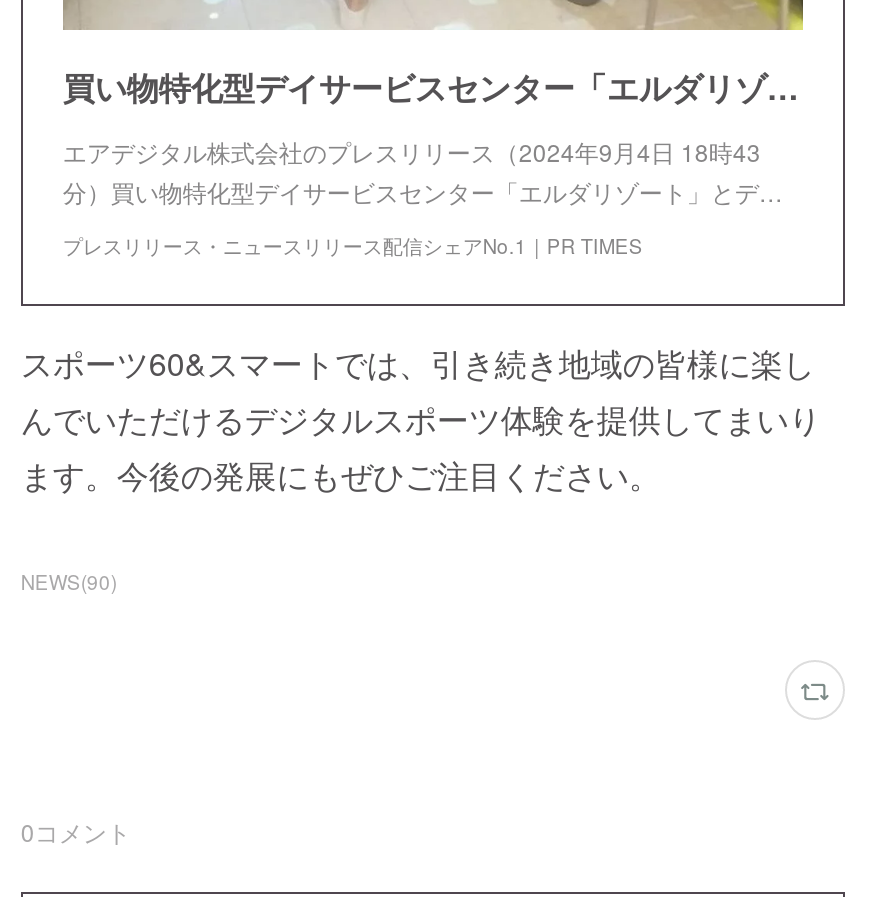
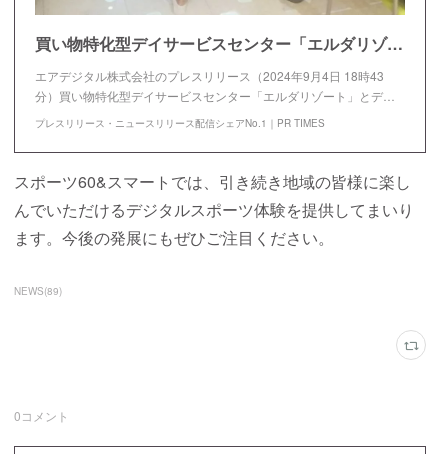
- NEWS(90)
+ NEWS(89)
